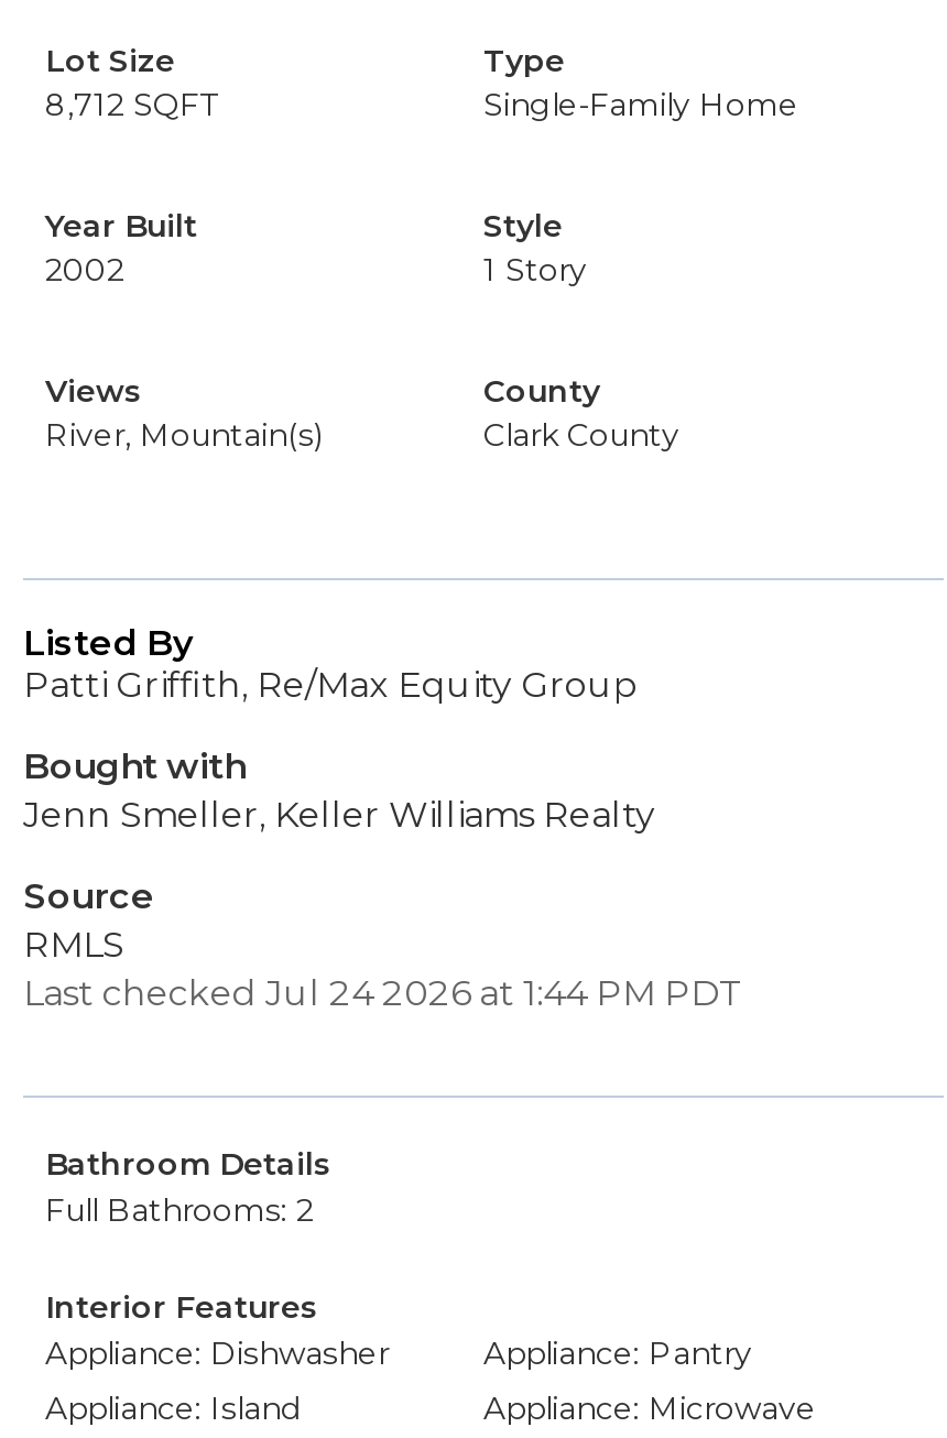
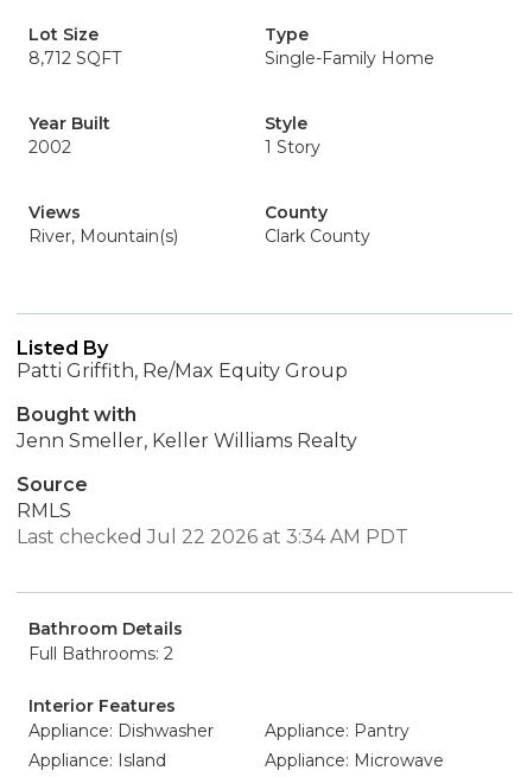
- Last checked Jul 24 2026 at 1:44 PM PDT
+ Last checked Jul 22 2026 at 3:34 AM PDT
